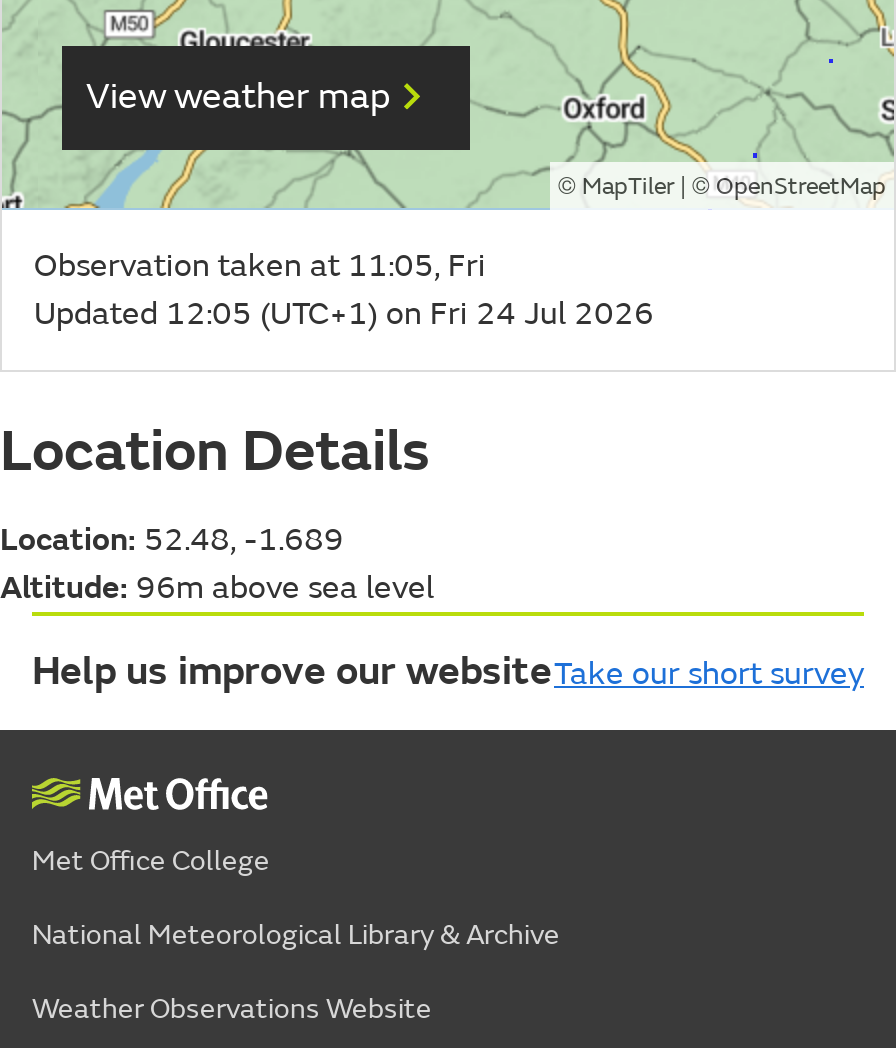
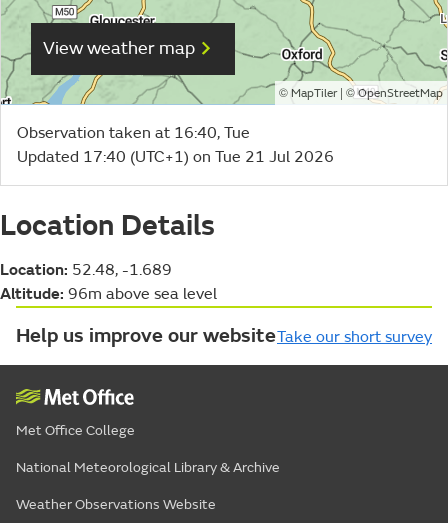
- Observation taken at 11:05, Fri
+ Observation taken at 16:40, Tue

- Updated 12:05 (UTC+1) on Fri 24 Jul 2026
+ Updated 17:40 (UTC+1) on Tue 21 Jul 2026
